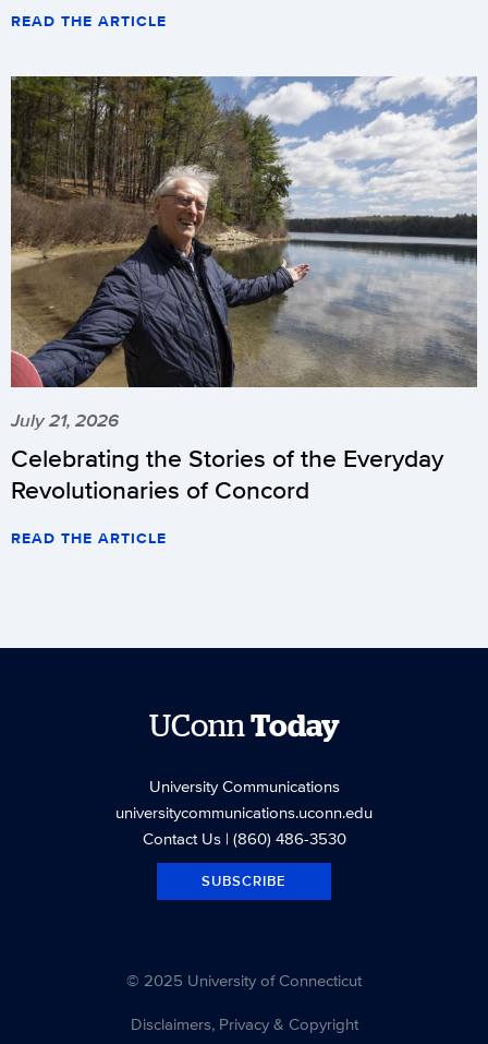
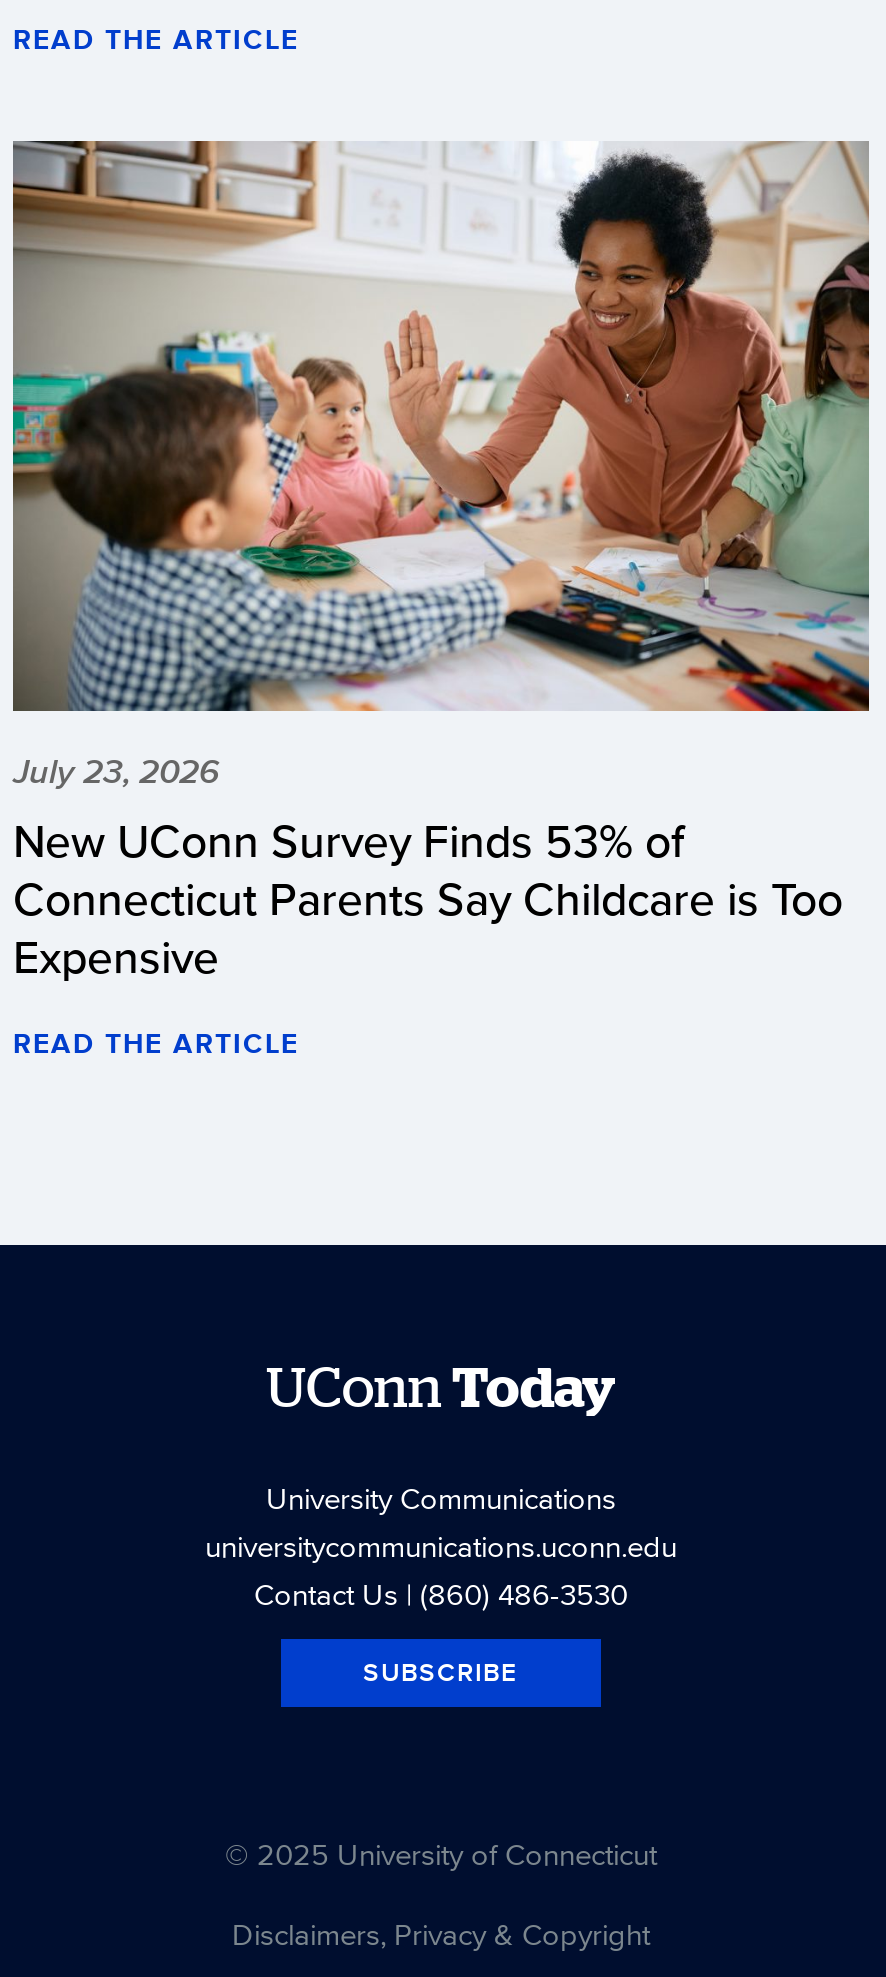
- [image]
- July 21, 2026
- Celebrating the Stories of the Everyday
- Revolutionaries of Concord
+ [image]
+ July 23, 2026
+ New UConn Survey Finds 53% of
+ Connecticut Parents Say Childcare is Too
+ Expensive
